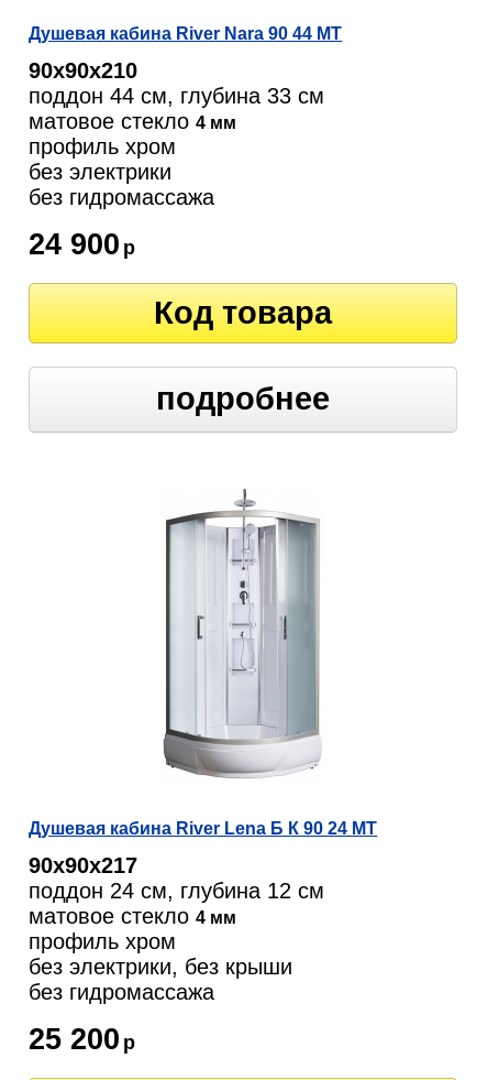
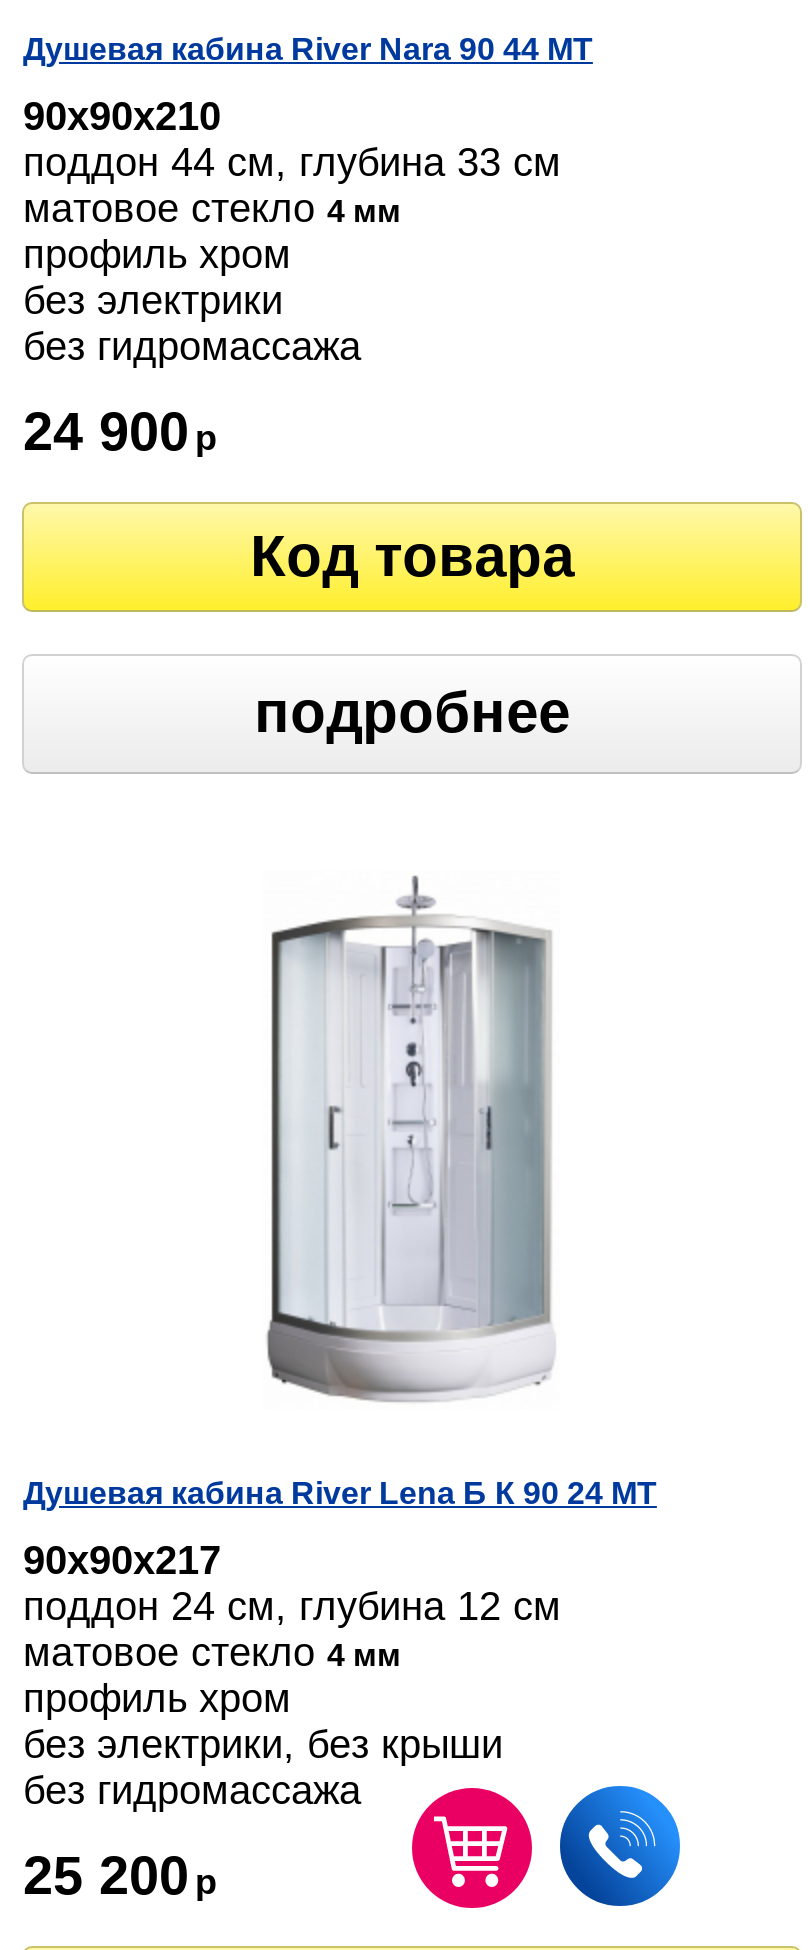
+ [image]

+ [image]
